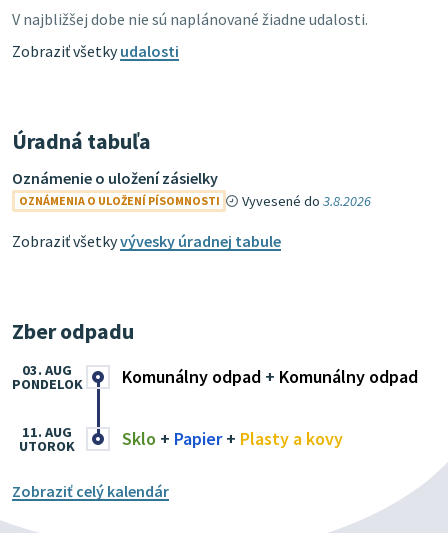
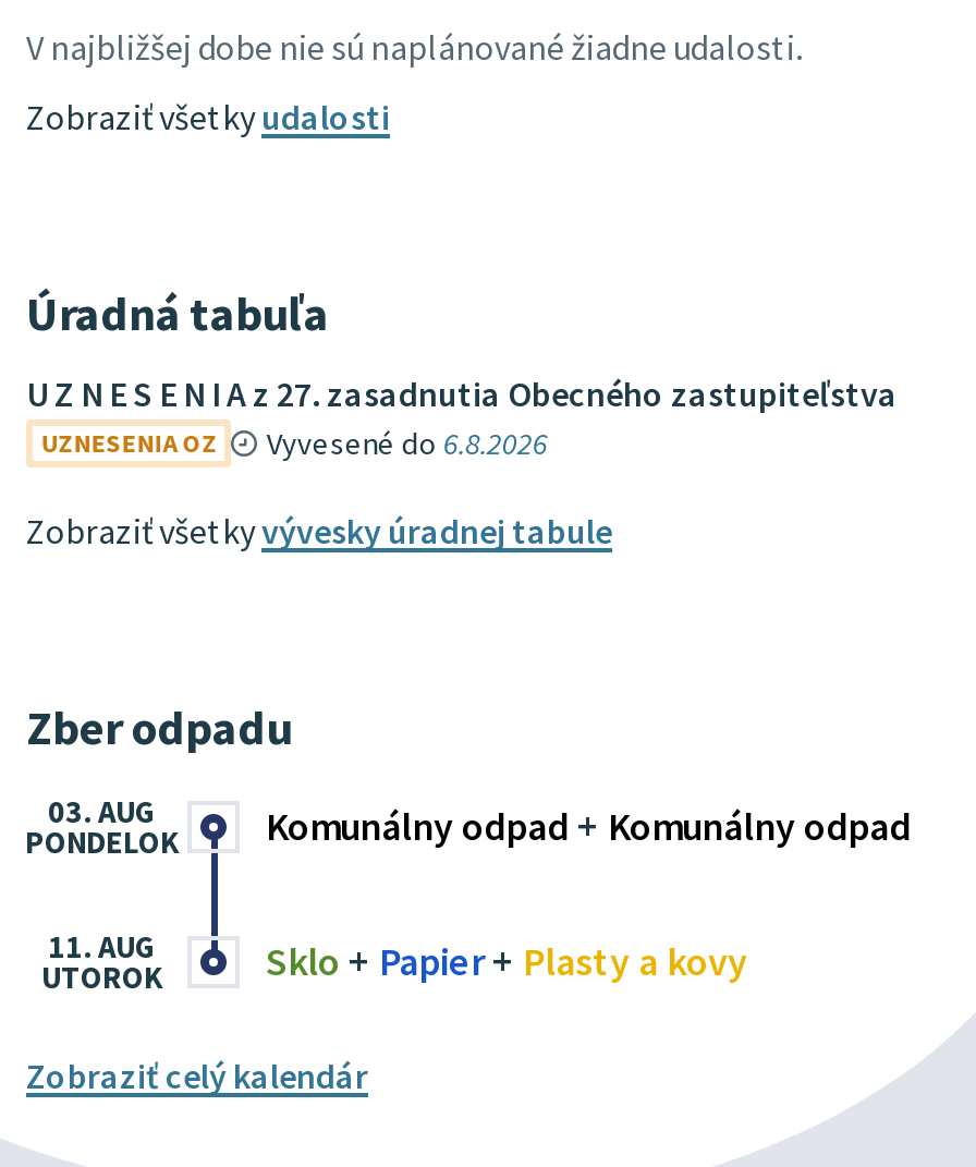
- Oznámenie o uložení zásielky
- OZNÁMENIA O ULOŽENÍ PÍSOMNOSTI
- Vyvesené do 3.8.2026
+ U Z N E S E N I A z 27. zasadnutia Obecného zastupiteľstva
+ UZNESENIA OZ
+ Vyvesené do 6.8.2026
